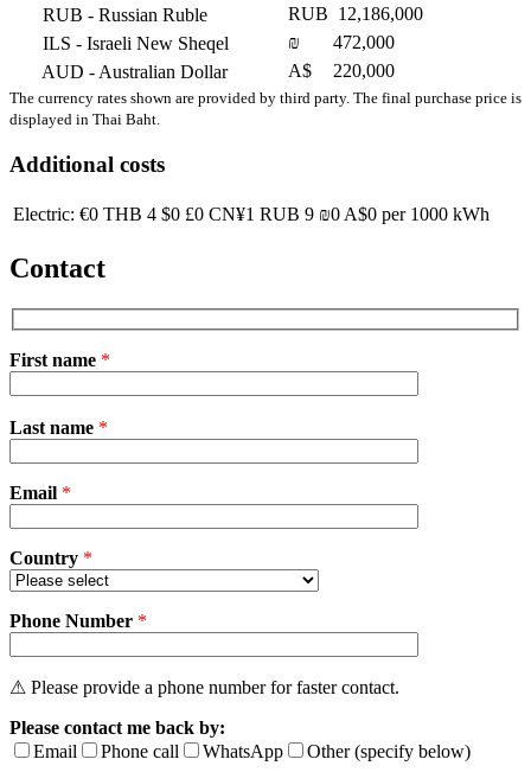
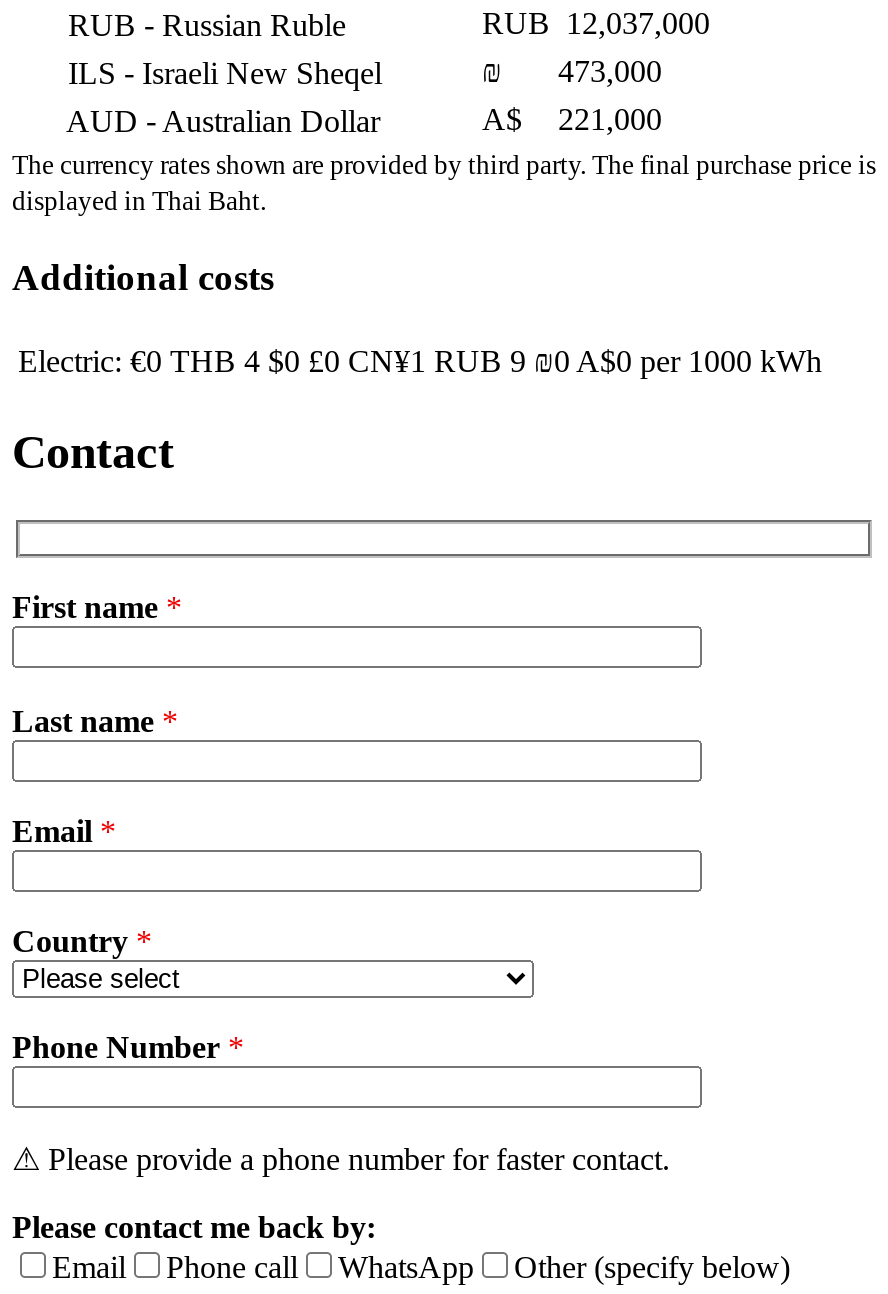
- RUB 12,186,000
+ RUB 12,037,000

- 472,000
+ 473,000

- A$ 220,000
+ A$ 221,000
